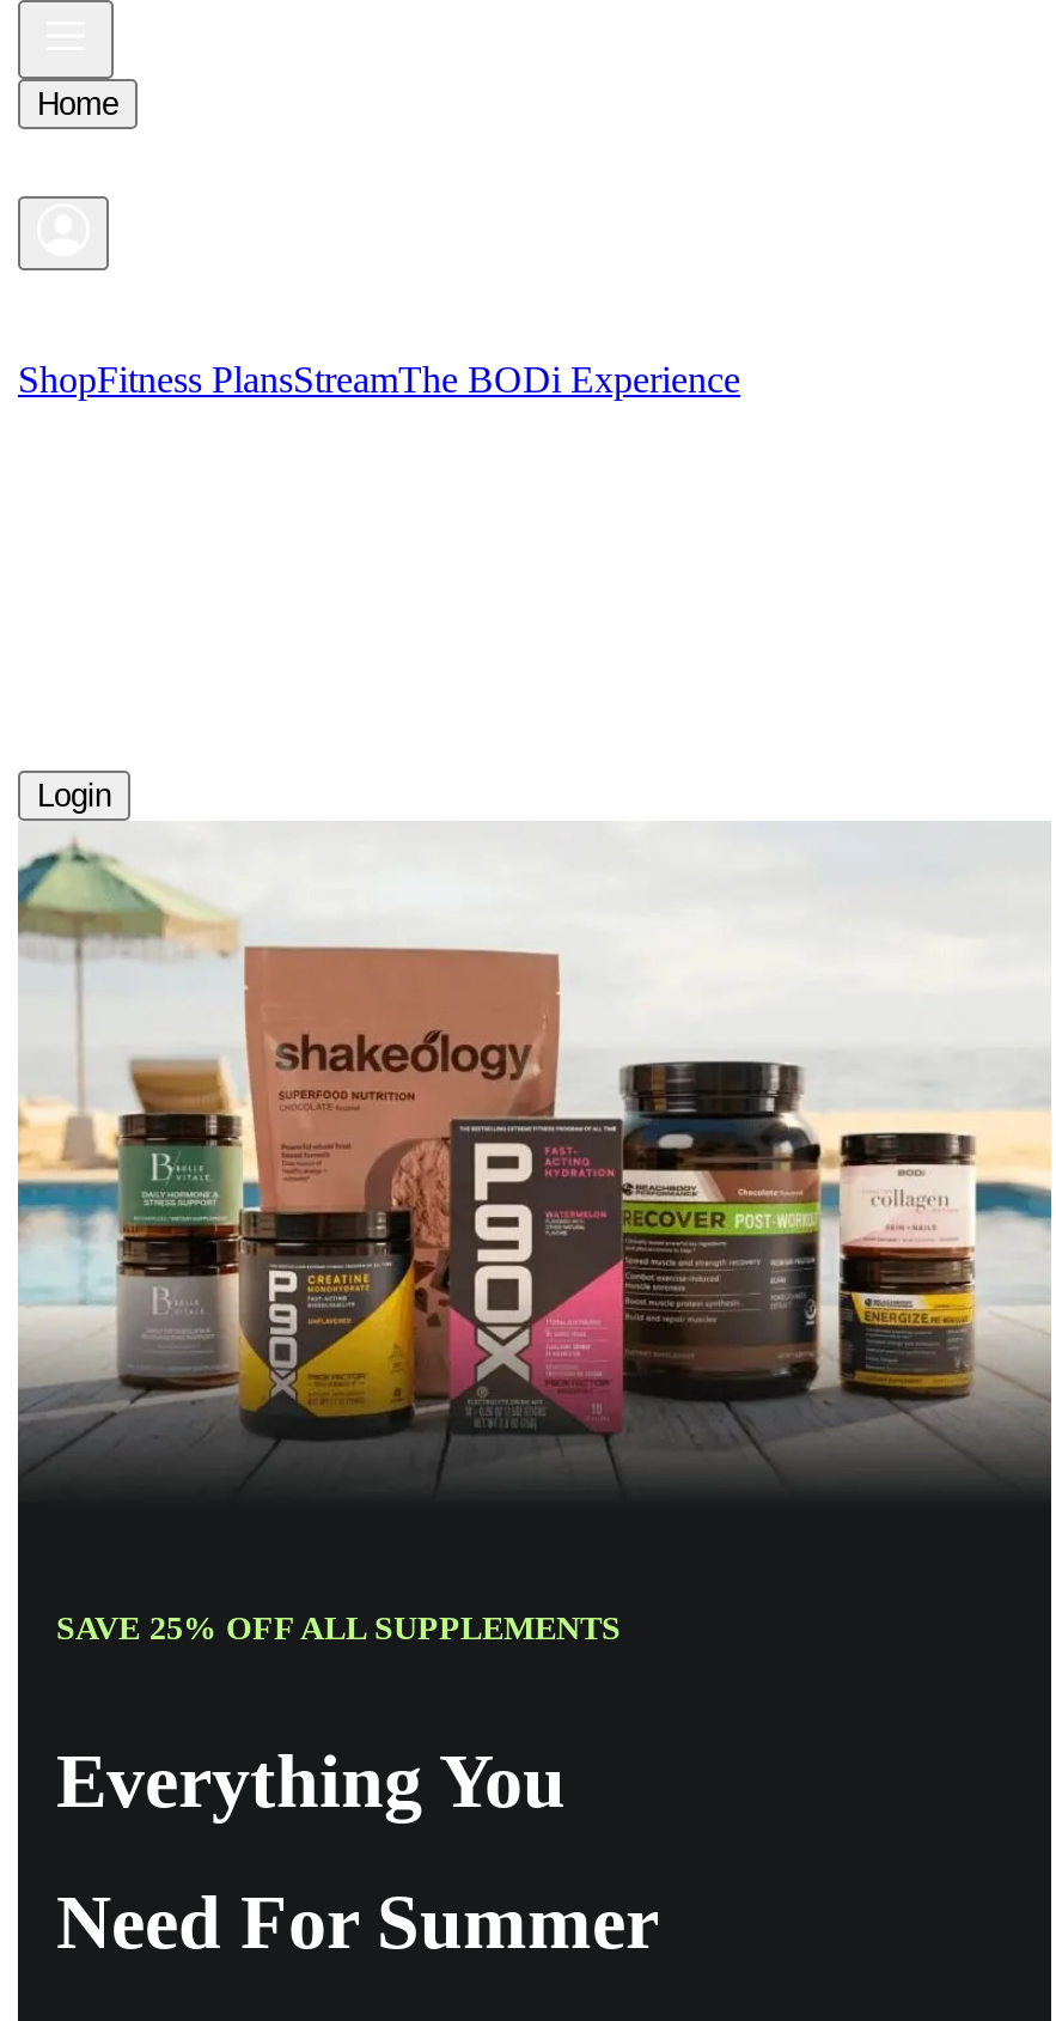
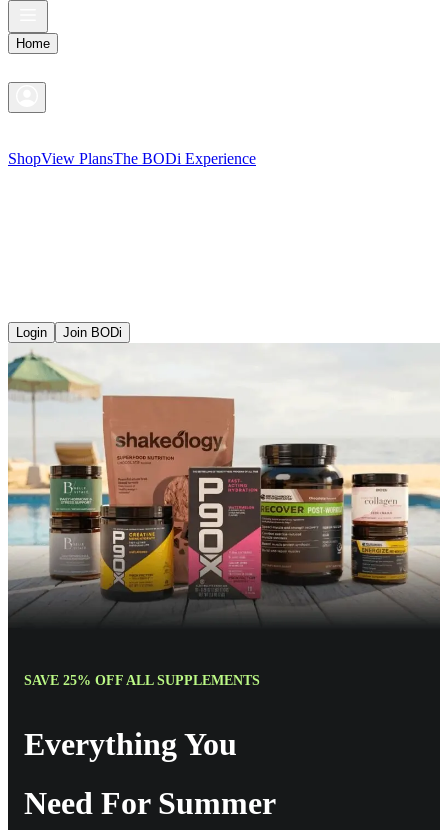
- ShopFitness PlansStreamThe BODi Experience
+ ShopView PlansThe BODi Experience

+ Join BODi
